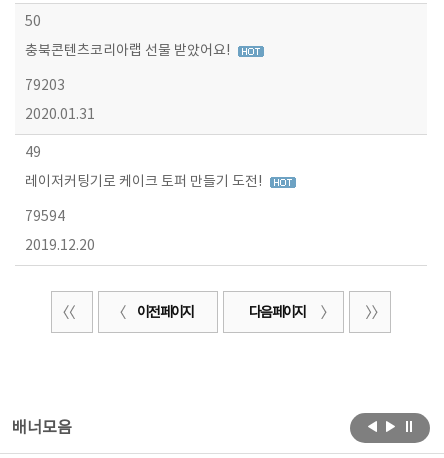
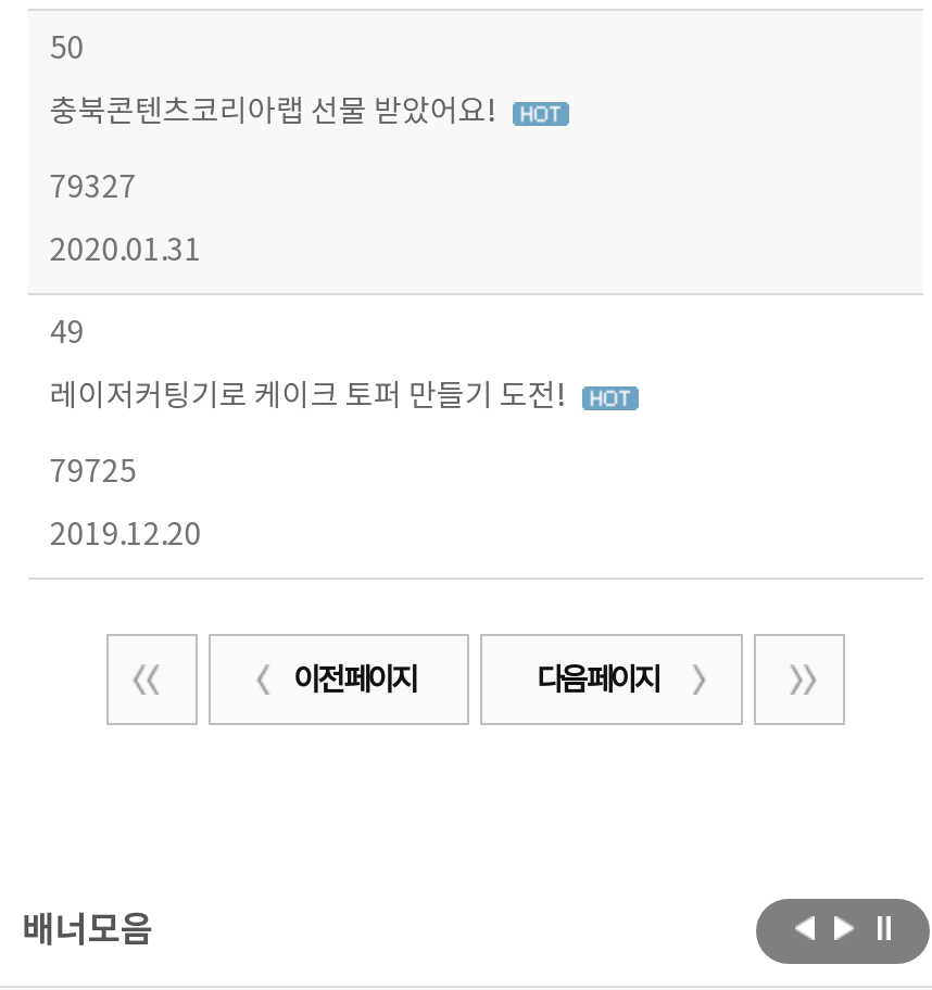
- 79203
+ 79327

- 79594
+ 79725
